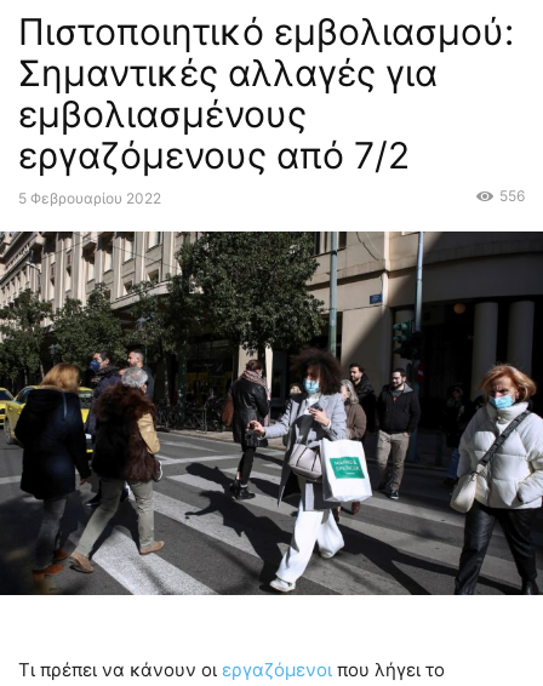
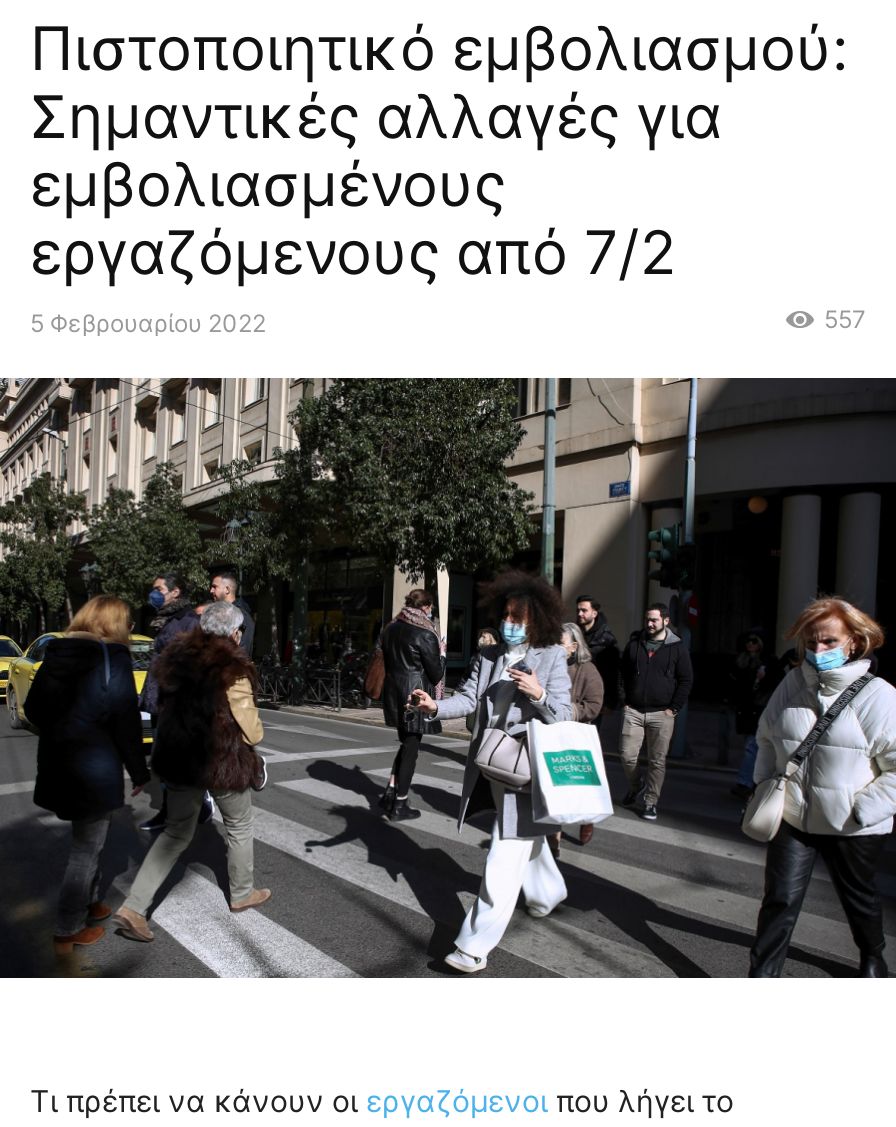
- 556
+ 557
